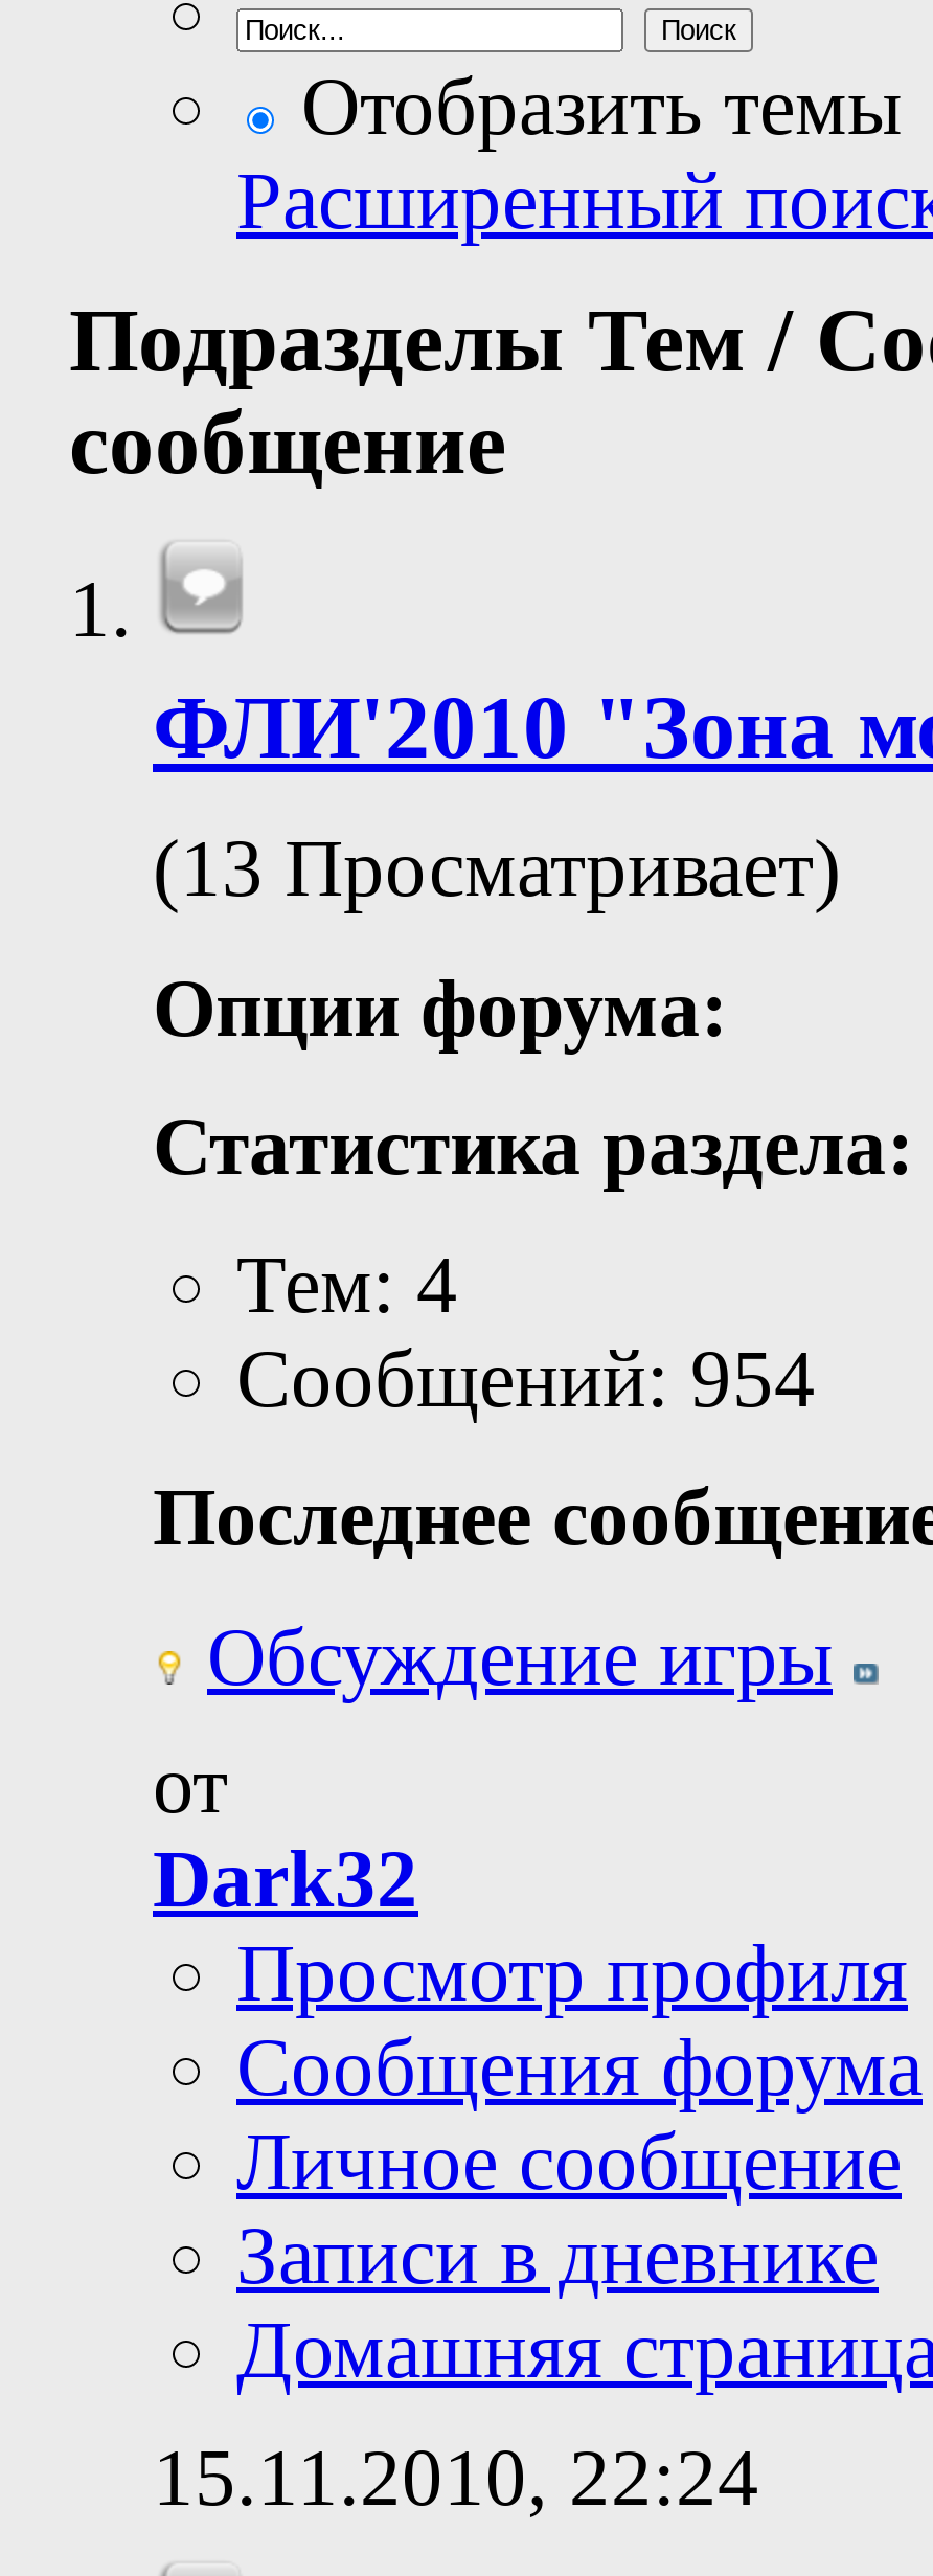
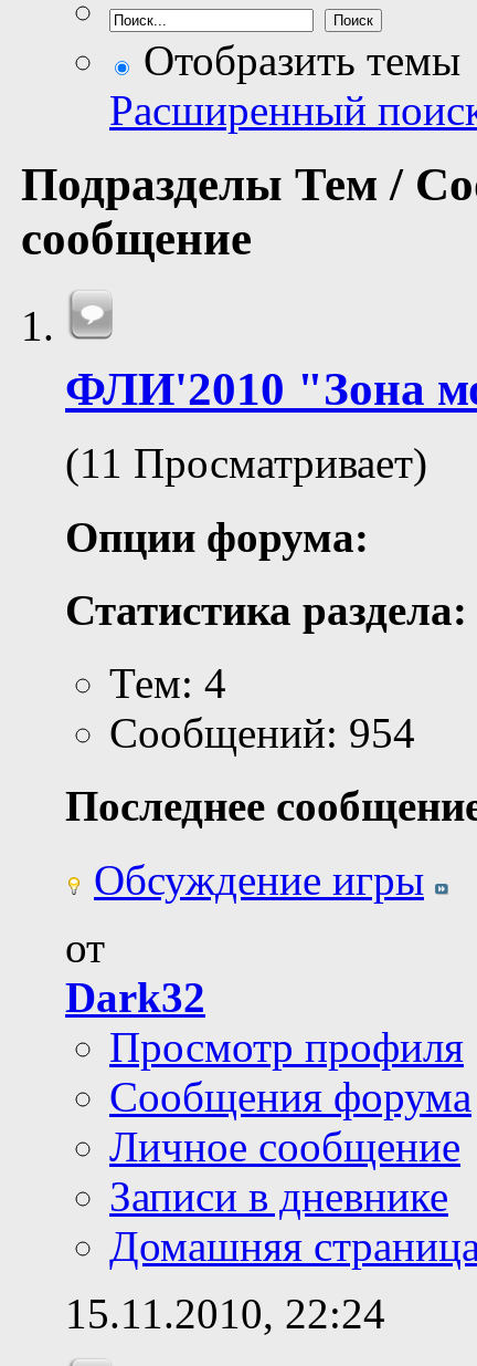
- (13 Просматривает)
+ (11 Просматривает)
